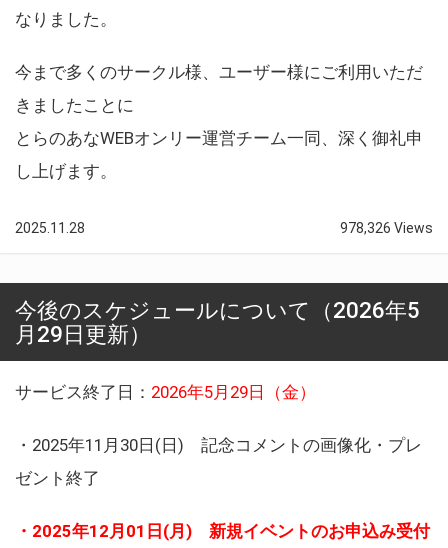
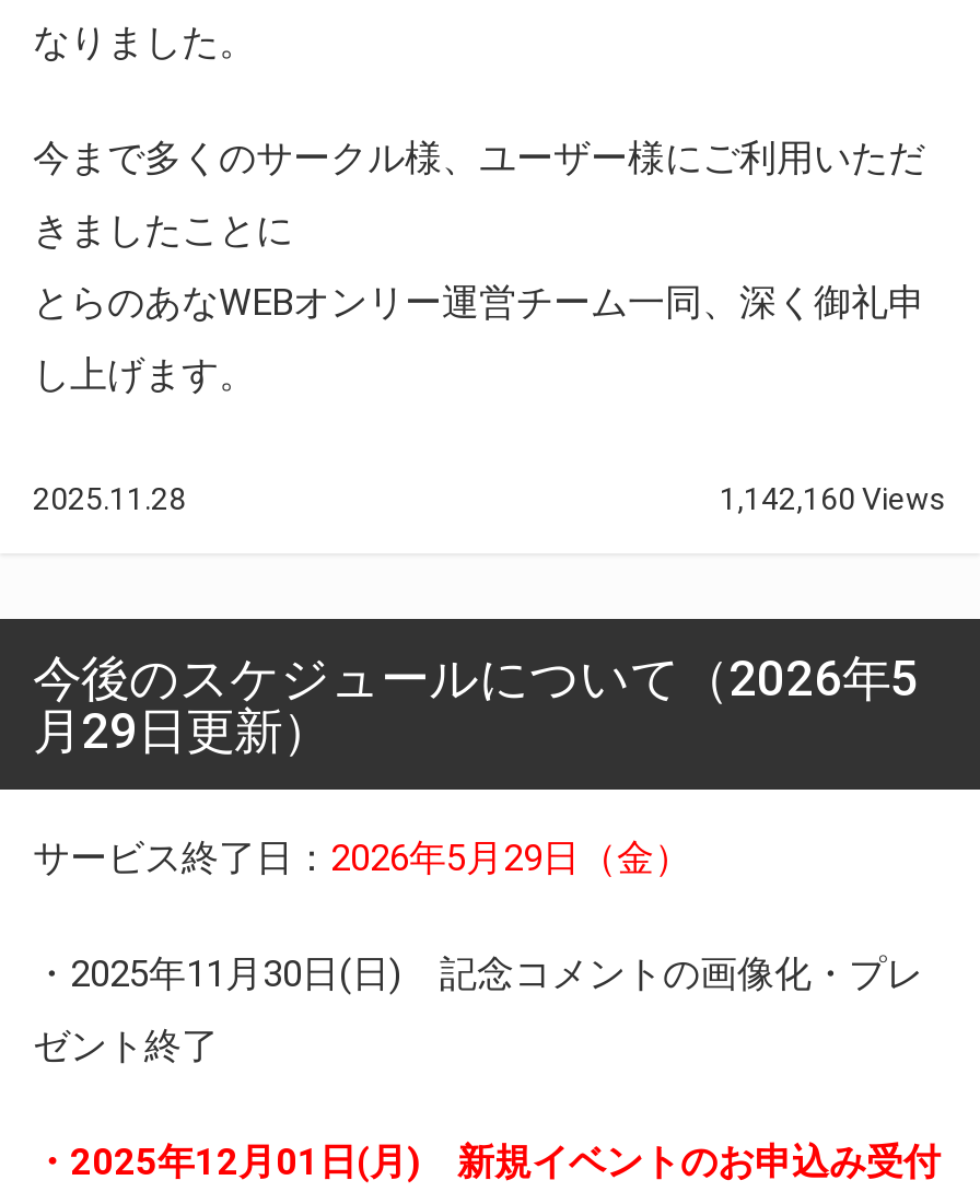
- 978,326 Views
+ 1,142,160 Views
